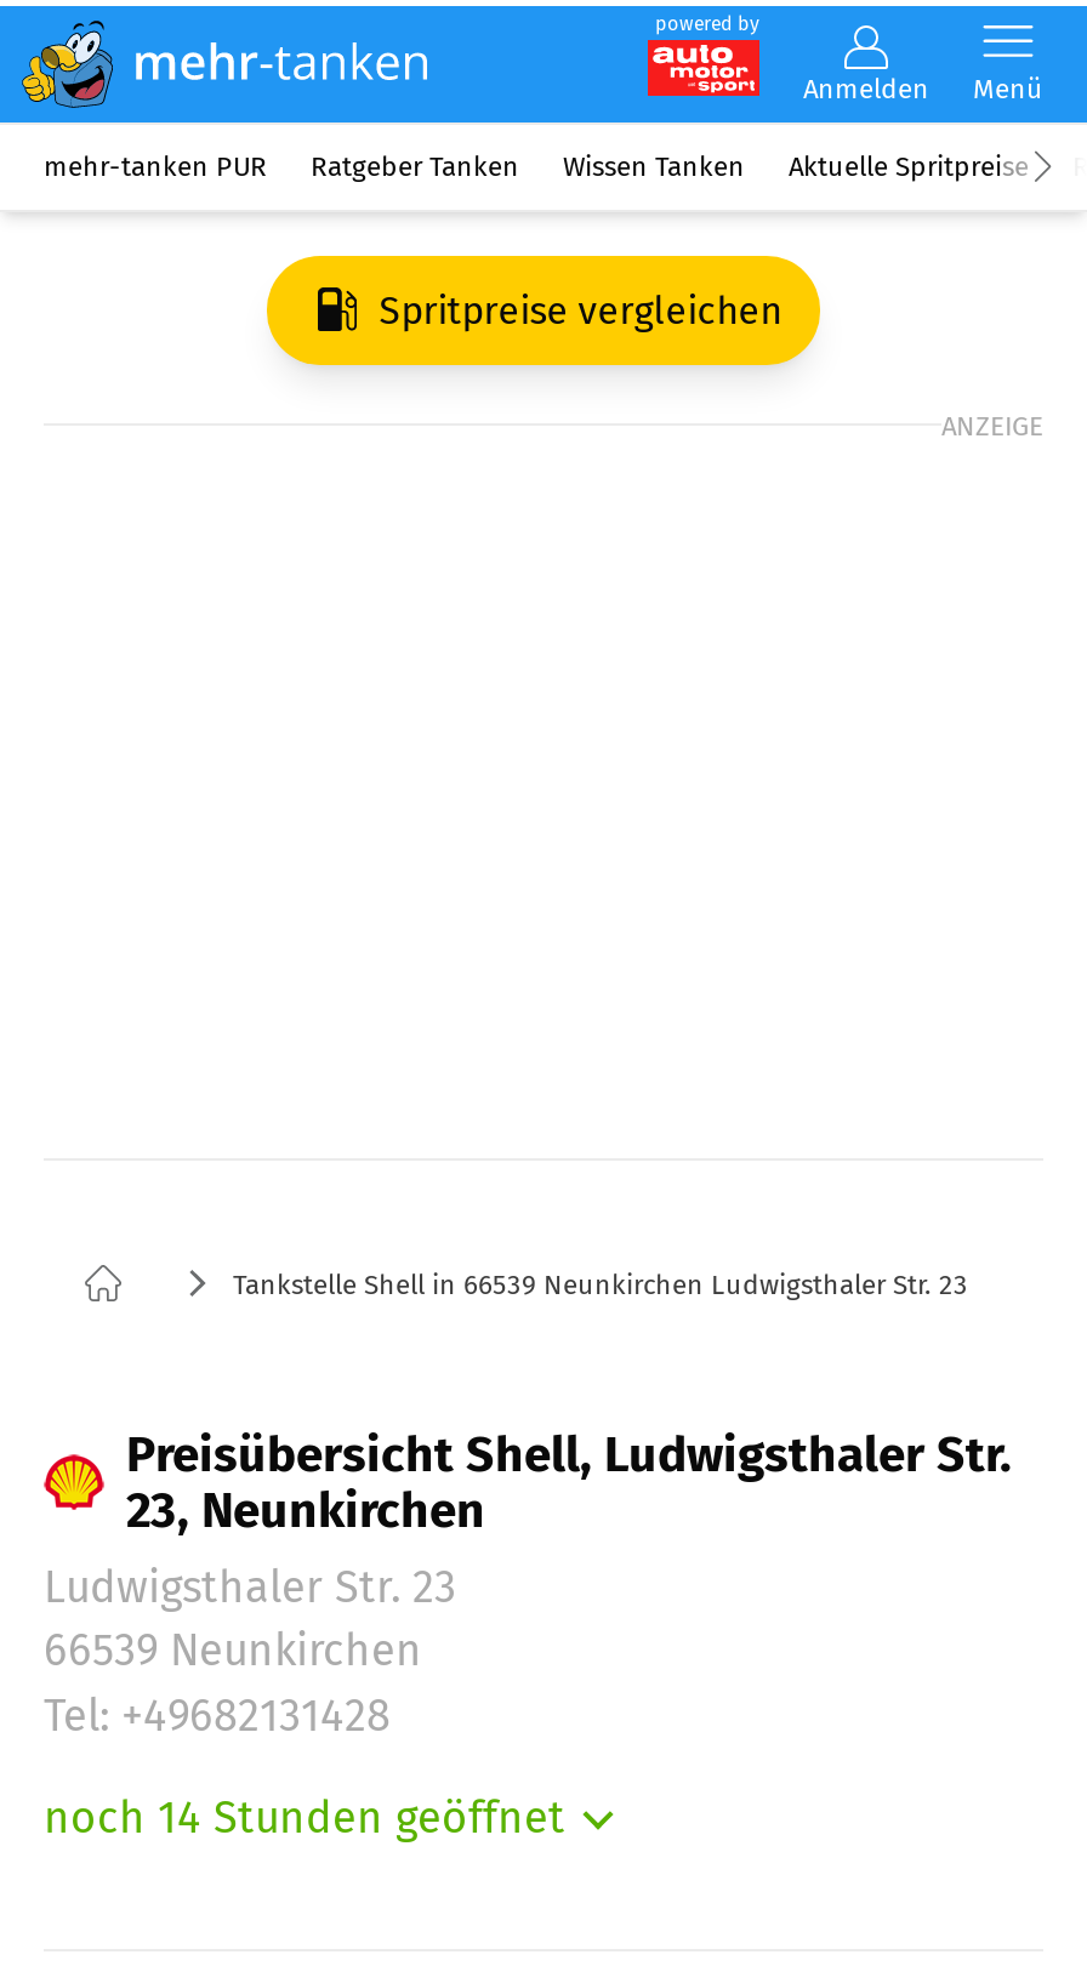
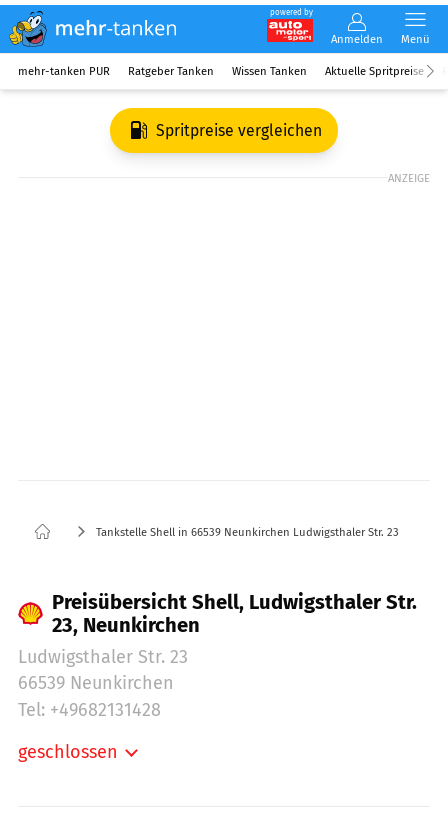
- noch 14 Stunden geöffnet
+ geschlossen
